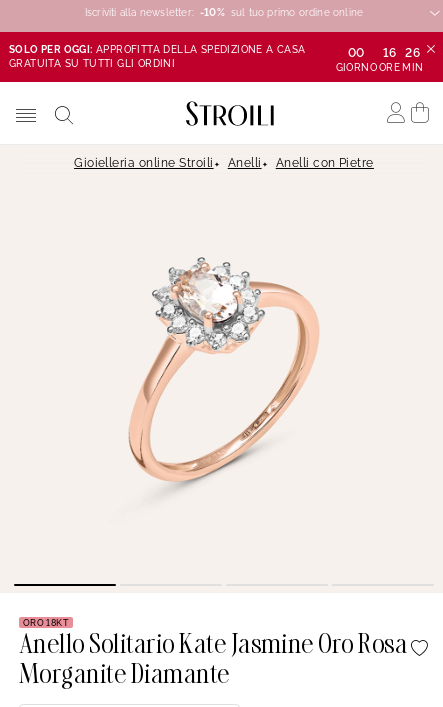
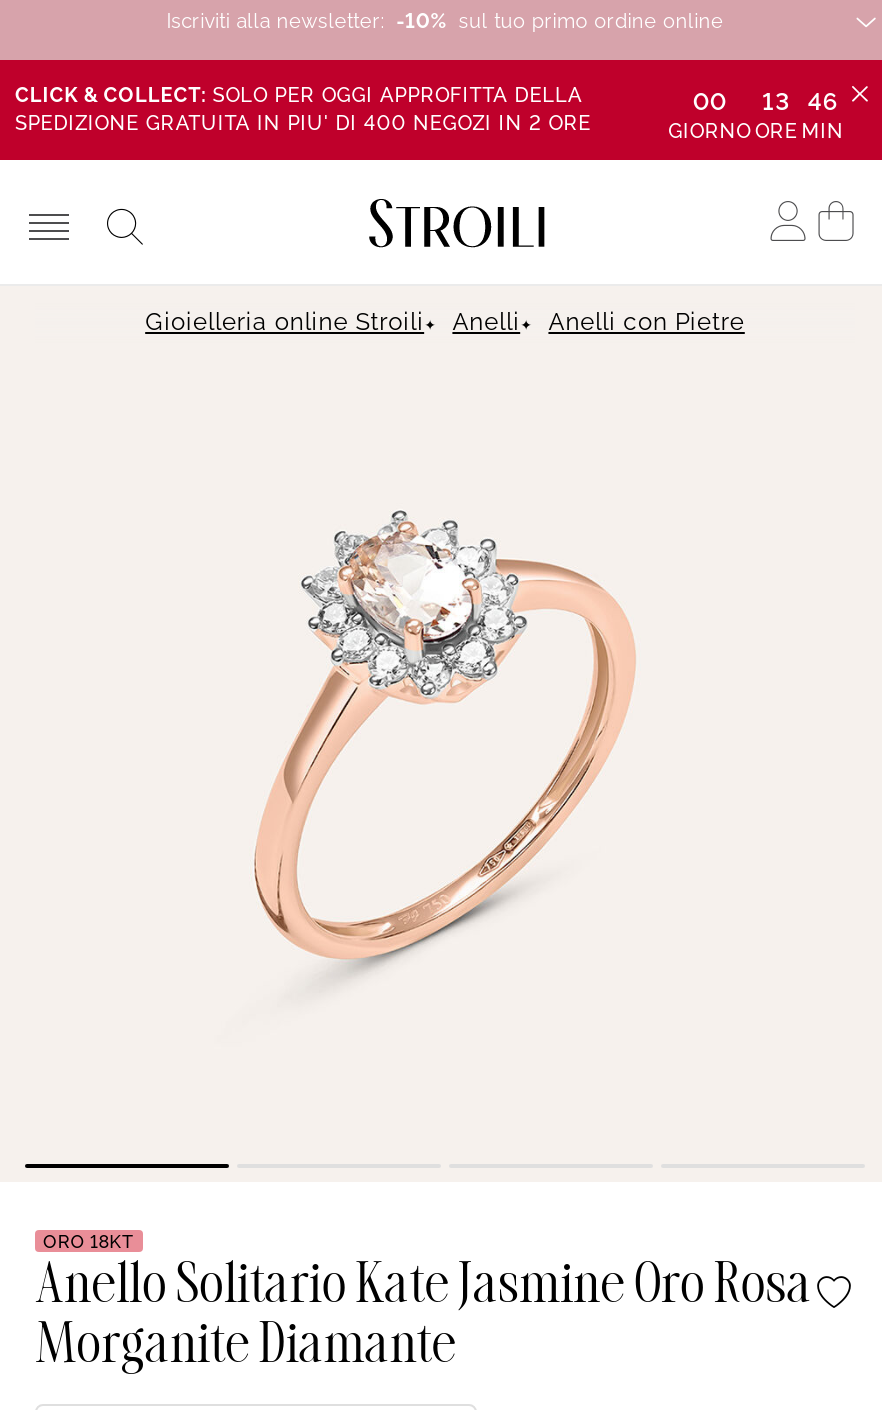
- SOLO PER OGGI: APPROFITTA DELLA SPEDIZIONE A CASA
- GRATUITA SU TUTTI GLI ORDINI
+ CLICK & COLLECT: SOLO PER OGGI APPROFITTA DELLA
+ SPEDIZIONE GRATUITA IN PIU' DI 400 NEGOZI IN 2 ORE

- 16
+ 13

- 26
+ 46
